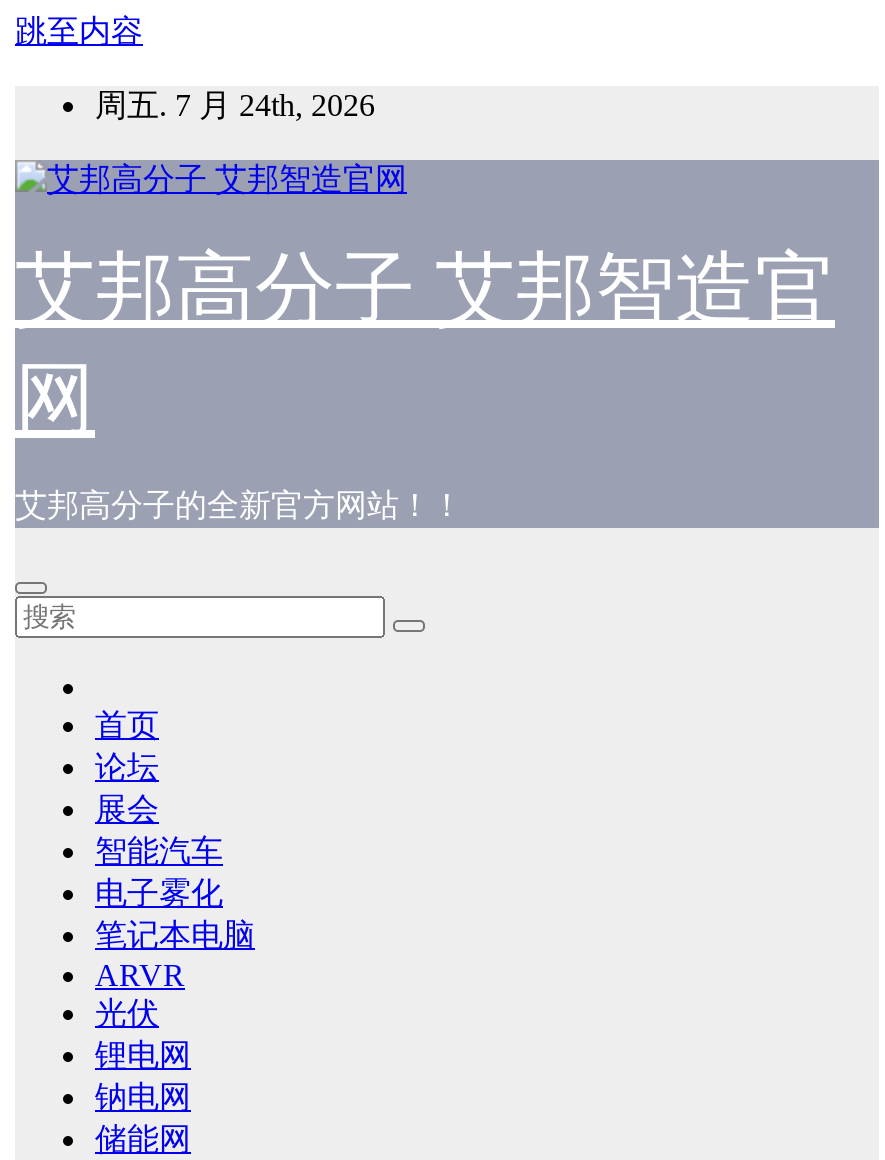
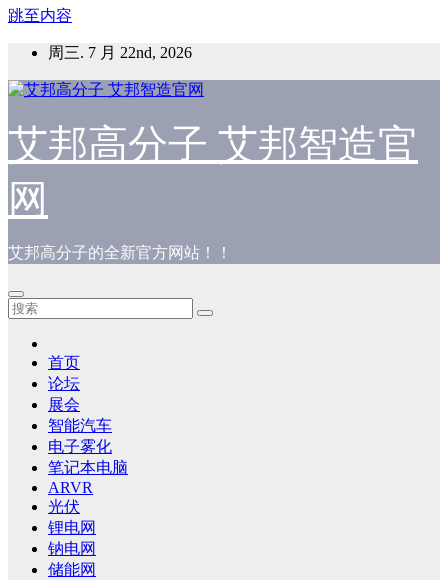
- 周五. 7 月 24th, 2026
+ 周三. 7 月 22nd, 2026
